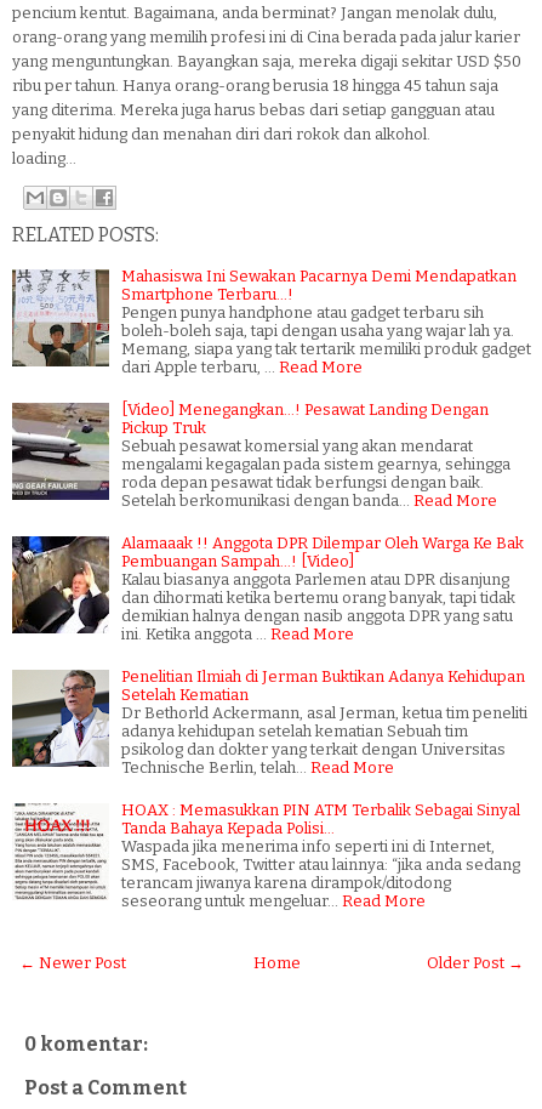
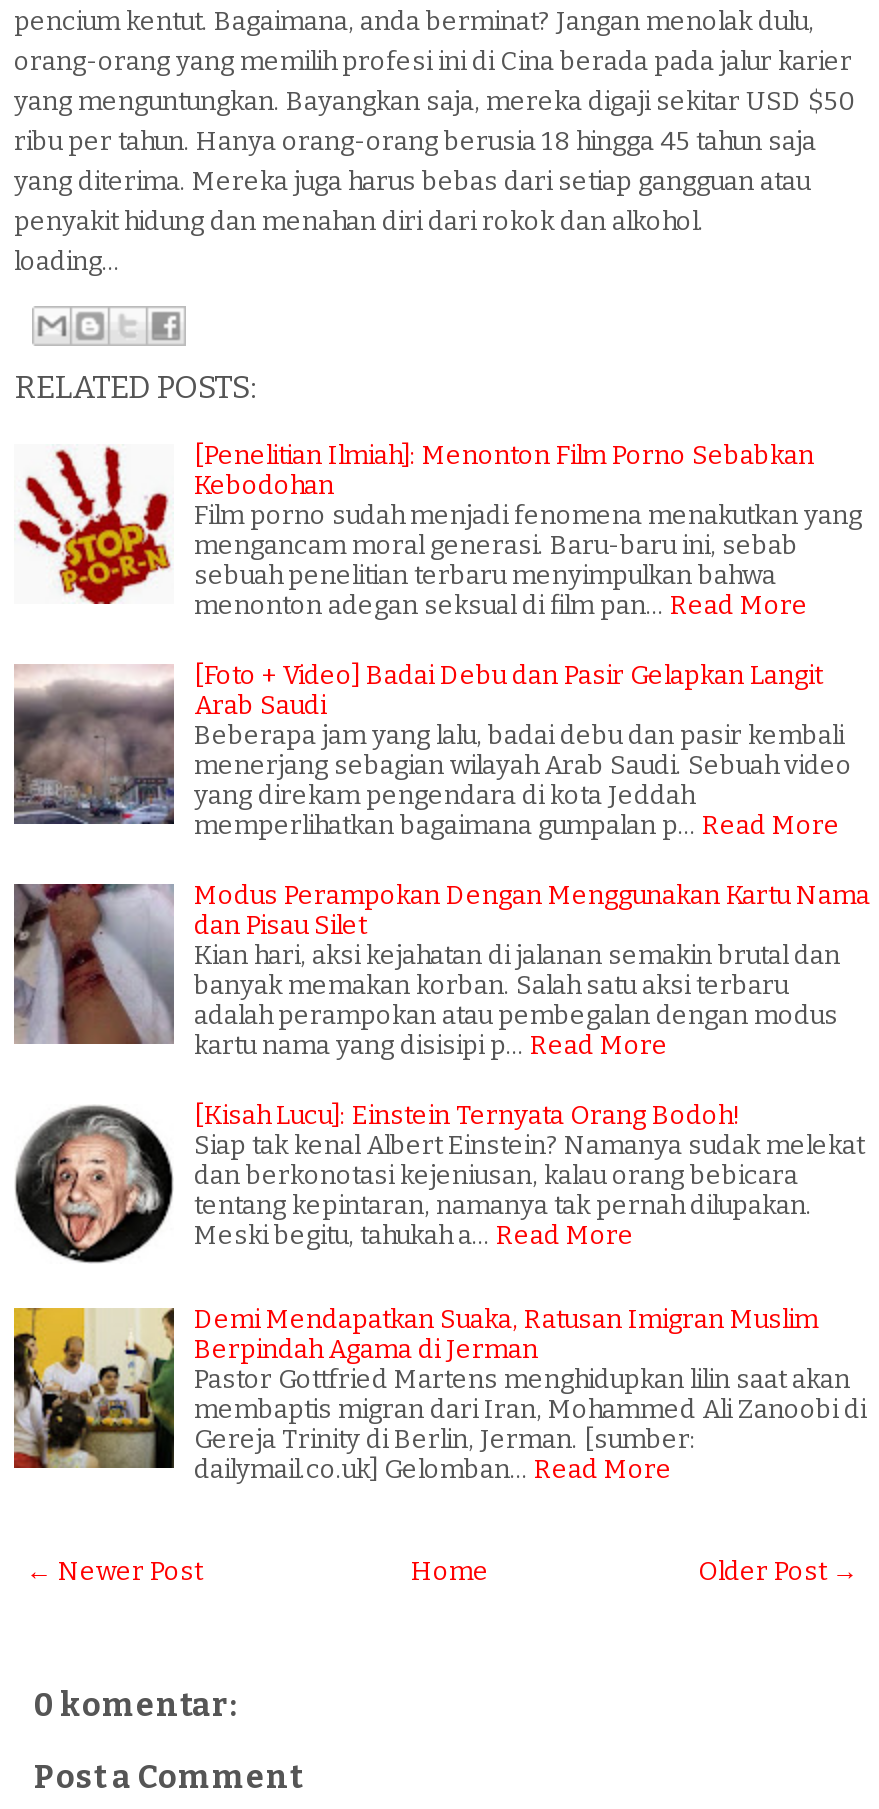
- [image]
- Mahasiswa Ini Sewakan Pacarnya Demi Mendapatkan
- Smartphone Terbaru...!
- Pengen punya handphone atau gadget terbaru sih
- boleh-boleh saja, tapi dengan usaha yang wajar lah ya.
- Memang, siapa yang tak tertarik memiliki produk gadget
- dari Apple terbaru, … Read More
+ [image]
+ [Penelitian Ilmiah]: Menonton Film Porno Sebabkan
+ Kebodohan
+ Film porno sudah menjadi fenomena menakutkan yang
+ mengancam moral generasi. Baru-baru ini, sebab
+ sebuah penelitian terbaru menyimpulkan bahwa
+ menonton adegan seksual di film pan… Read More

- [image]
- [Video] Menegangkan...! Pesawat Landing Dengan
- Pickup Truk
- Sebuah pesawat komersial yang akan mendarat
- mengalami kegagalan pada sistem gearnya, sehingga
- roda depan pesawat tidak berfungsi dengan baik.
- Setelah berkomunikasi dengan banda… Read More
+ [image]
+ [Foto + Video] Badai Debu dan Pasir Gelapkan Langit
+ Arab Saudi
+ Beberapa jam yang lalu, badai debu dan pasir kembali
+ menerjang sebagian wilayah Arab Saudi. Sebuah video
+ yang direkam pengendara di kota Jeddah
+ memperlihatkan bagaimana gumpalan p… Read More

- [image]
- Alamaaak !! Anggota DPR Dilempar Oleh Warga Ke Bak
- Pembuangan Sampah...! [Video]
- Kalau biasanya anggota Parlemen atau DPR disanjung
- dan dihormati ketika bertemu orang banyak, tapi tidak
- demikian halnya dengan nasib anggota DPR yang satu
- ini. Ketika anggota … Read More
+ [image]
+ Modus Perampokan Dengan Menggunakan Kartu Nama
+ dan Pisau Silet
+ Kian hari, aksi kejahatan di jalanan semakin brutal dan
+ banyak memakan korban. Salah satu aksi terbaru
+ adalah perampokan atau pembegalan dengan modus
+ kartu nama yang disisipi p… Read More

- [image]
- Penelitian Ilmiah di Jerman Buktikan Adanya Kehidupan
- Setelah Kematian
- Dr Bethorld Ackermann, asal Jerman, ketua tim peneliti
- adanya kehidupan setelah kematian Sebuah tim
- psikolog dan dokter yang terkait dengan Universitas
- Technische Berlin, telah… Read More
+ [image]
+ [Kisah Lucu]: Einstein Ternyata Orang Bodoh!
+ Siap tak kenal Albert Einstein? Namanya sudak melekat
+ dan berkonotasi kejeniusan, kalau orang bebicara
+ tentang kepintaran, namanya tak pernah dilupakan.
+ Meski begitu, tahukah a… Read More

- [image]
- HOAX : Memasukkan PIN ATM Terbalik Sebagai Sinyal
- Tanda Bahaya Kepada Polisi...
- Waspada jika menerima info seperti ini di Internet,
- SMS, Facebook, Twitter atau lainnya: “jika anda sedang
- terancam jiwanya karena dirampok/ditodong
- seseorang untuk mengeluar… Read More
+ [image]
+ Demi Mendapatkan Suaka, Ratusan Imigran Muslim
+ Berpindah Agama di Jerman
+ Pastor Gottfried Martens menghidupkan lilin saat akan
+ membaptis migran dari Iran, Mohammed Ali Zanoobi di
+ Gereja Trinity di Berlin, Jerman. [sumber:
+ dailymail.co.uk] Gelomban… Read More
